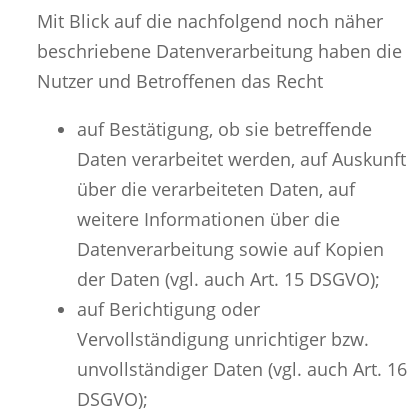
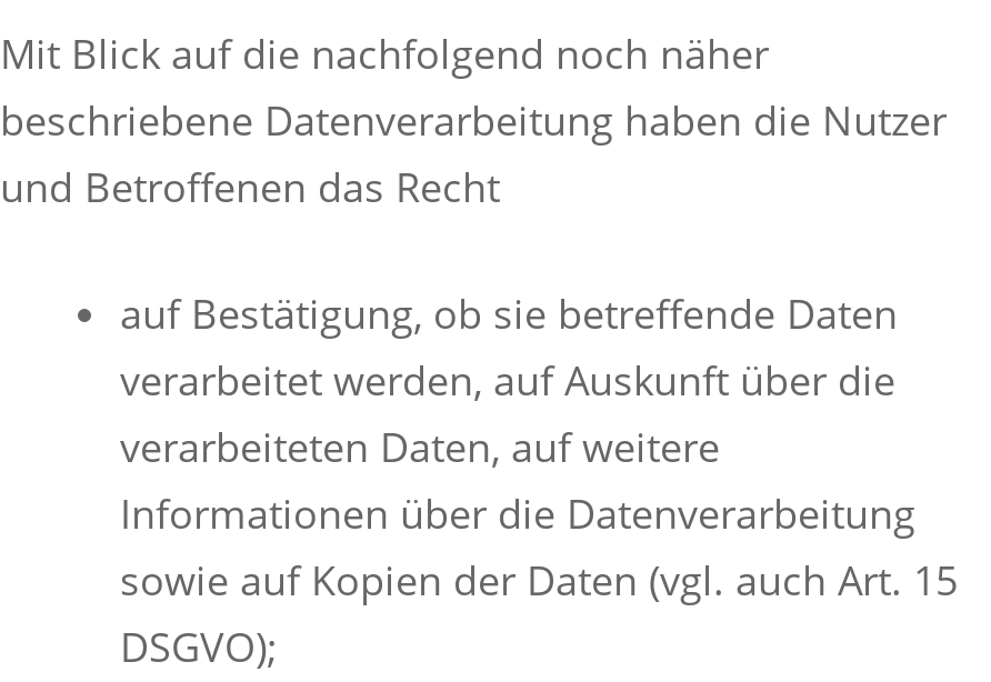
- auf Bestätigung, ob sie betreffende
- Daten verarbeitet werden, auf Auskunft
- über die verarbeiteten Daten, auf
- weitere Informationen über die
- Datenverarbeitung sowie auf Kopien
- der Daten (vgl. auch Art. 15 DSGVO);
- auf Berichtigung oder
- Vervollständigung unrichtiger bzw.
- unvollständiger Daten (vgl. auch Art. 16
+ auf Bestätigung, ob sie betreffende Daten
+ verarbeitet werden, auf Auskunft über die
+ verarbeiteten Daten, auf weitere
+ Informationen über die Datenverarbeitung
+ sowie auf Kopien der Daten (vgl. auch Art. 15
